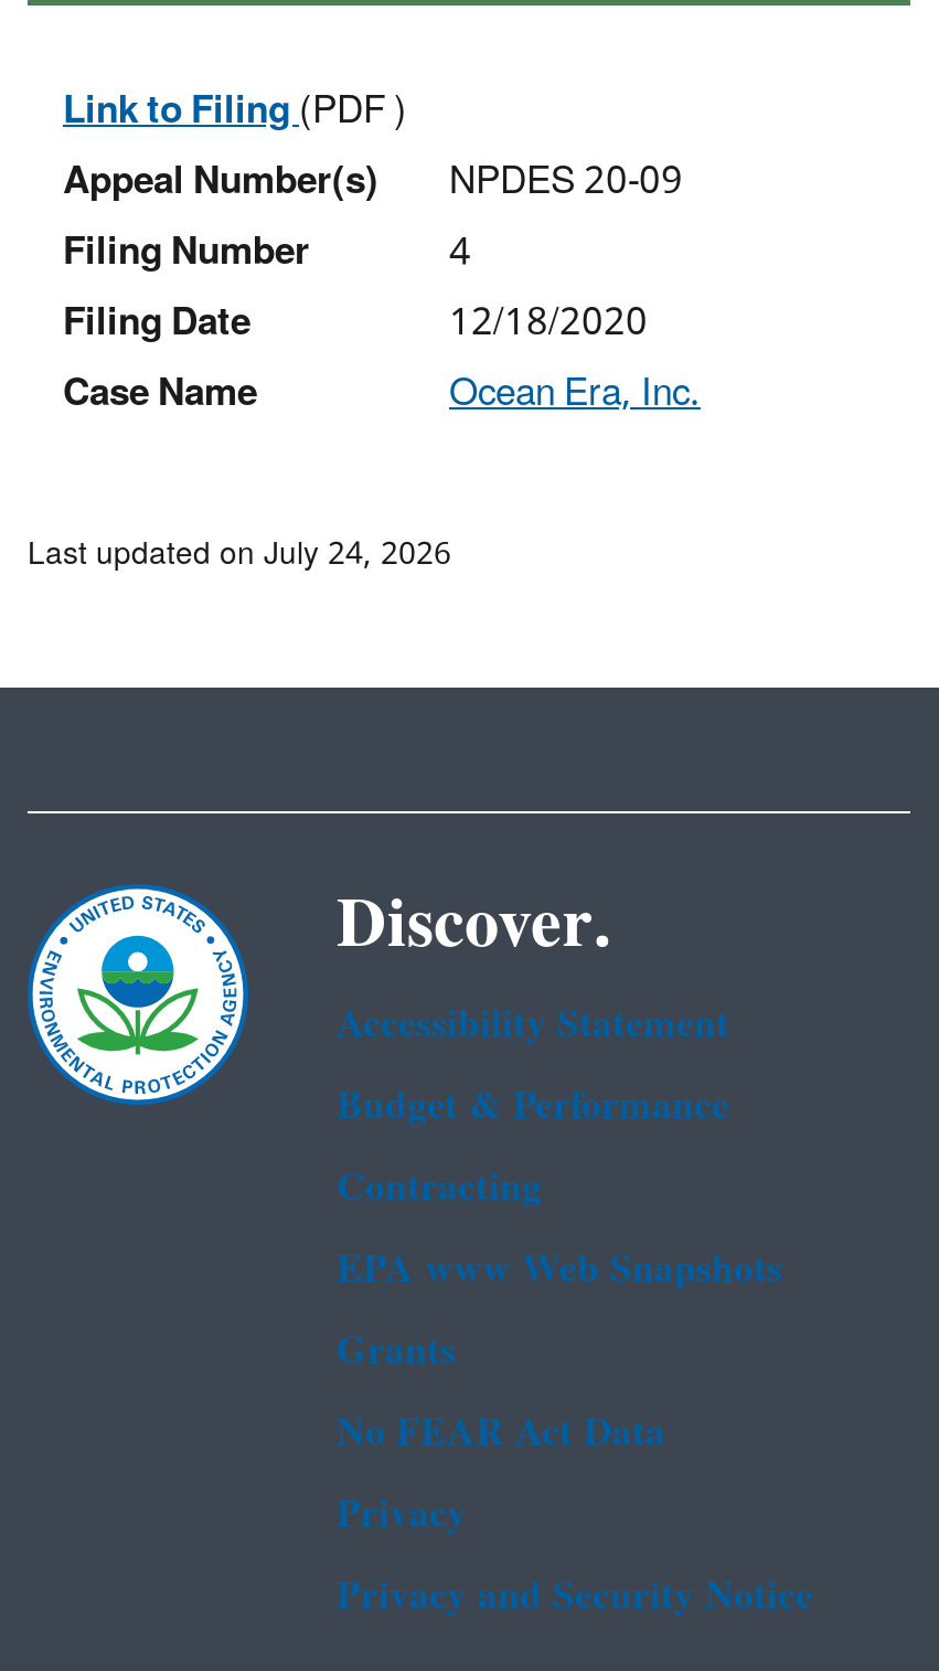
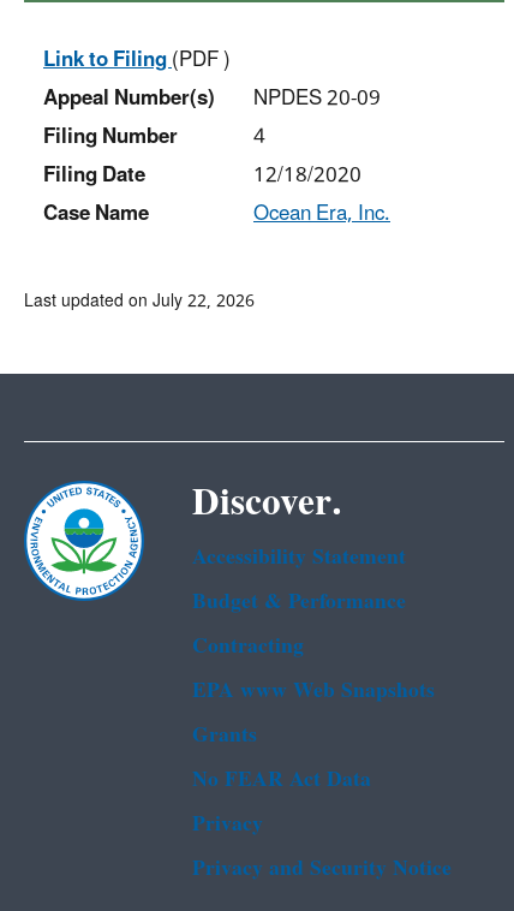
- Last updated on July 24, 2026
+ Last updated on July 22, 2026
